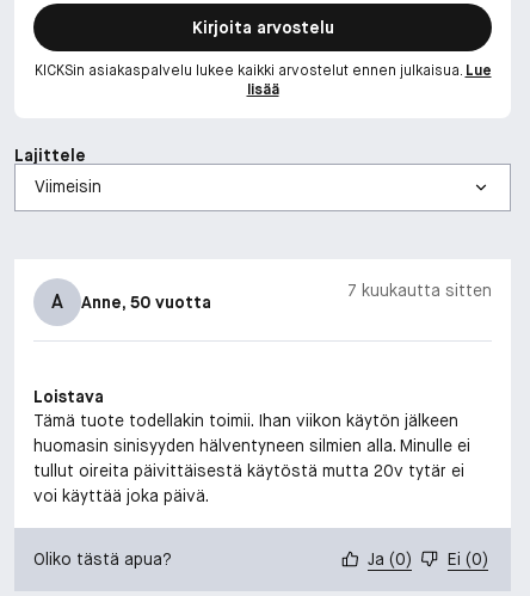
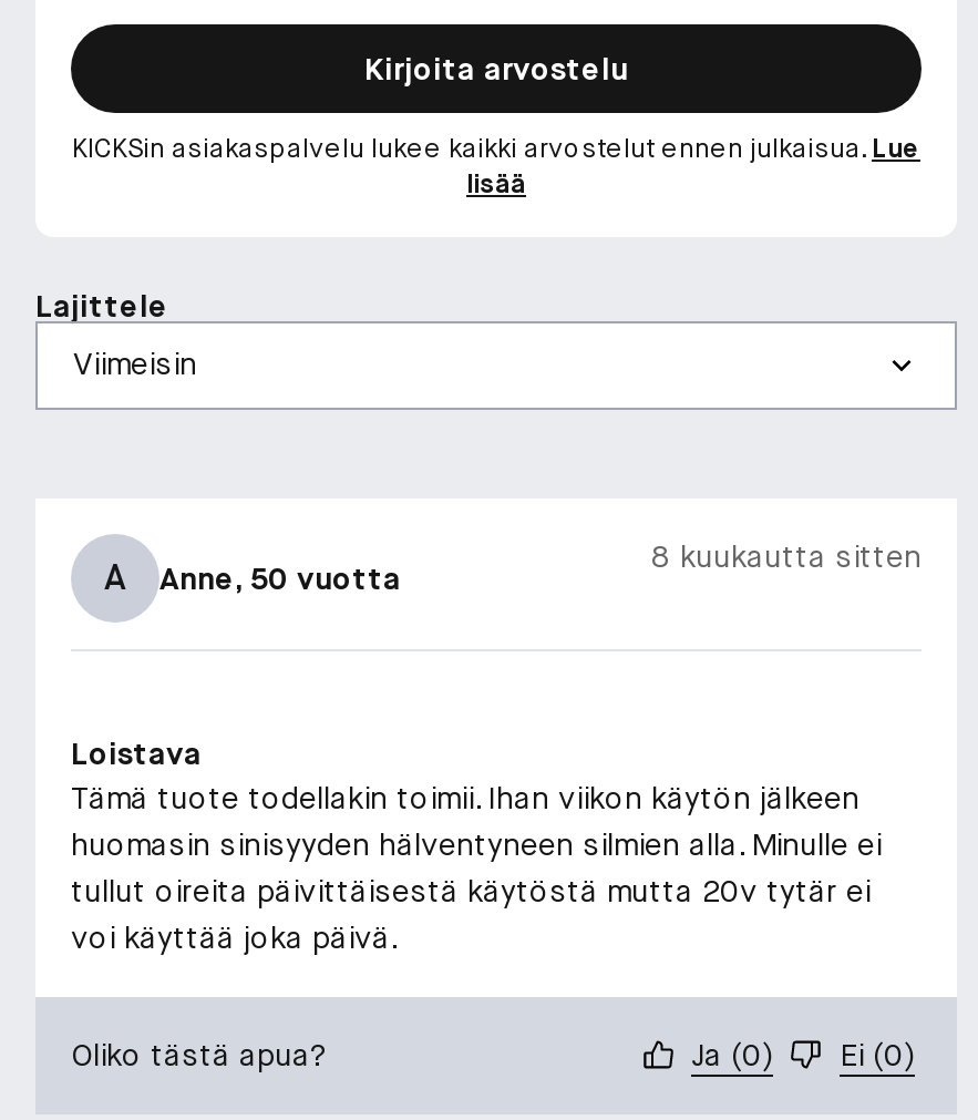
- 7 kuukautta sitten
+ 8 kuukautta sitten
